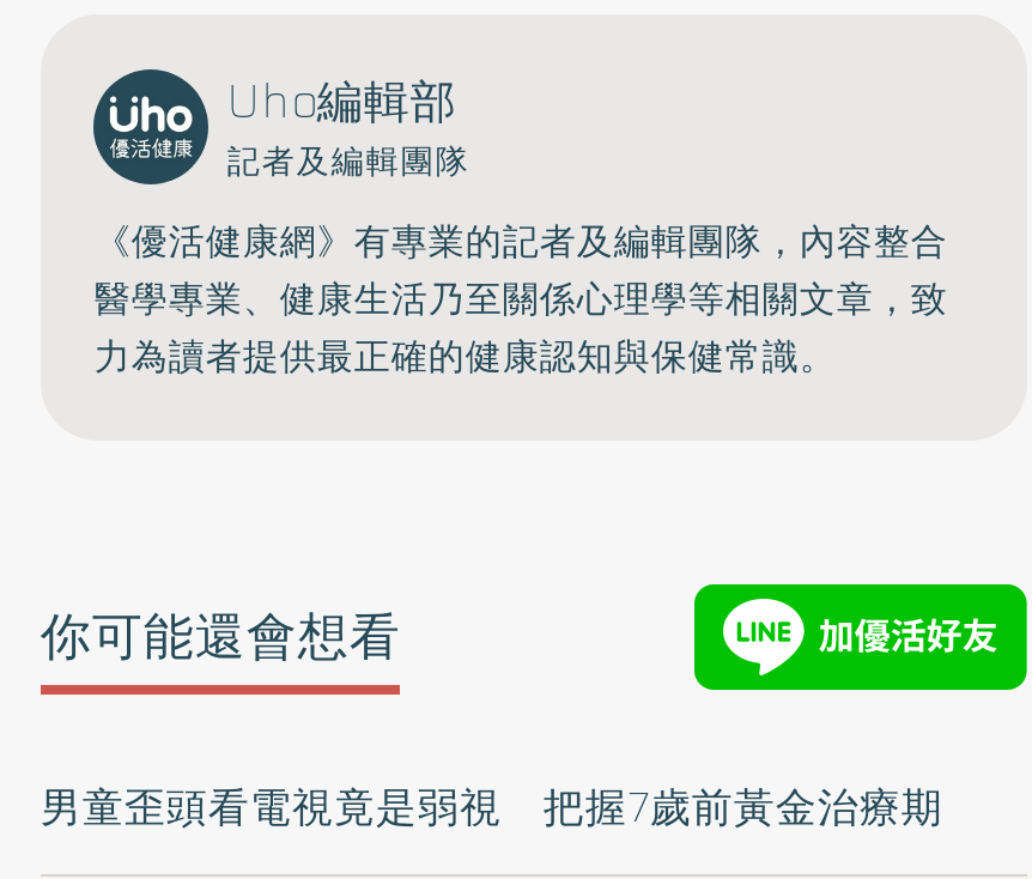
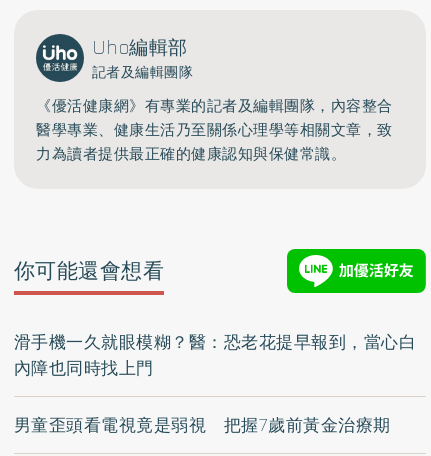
+ 滑手機一久就眼模糊？醫：恐老花提早報到，當心白
+ 內障也同時找上門
